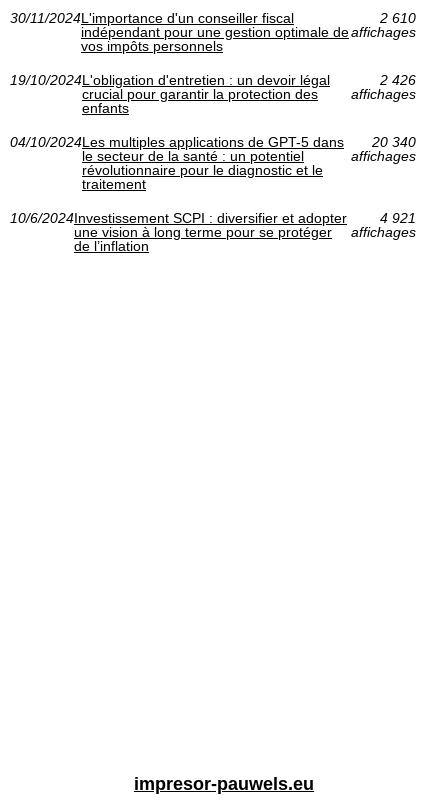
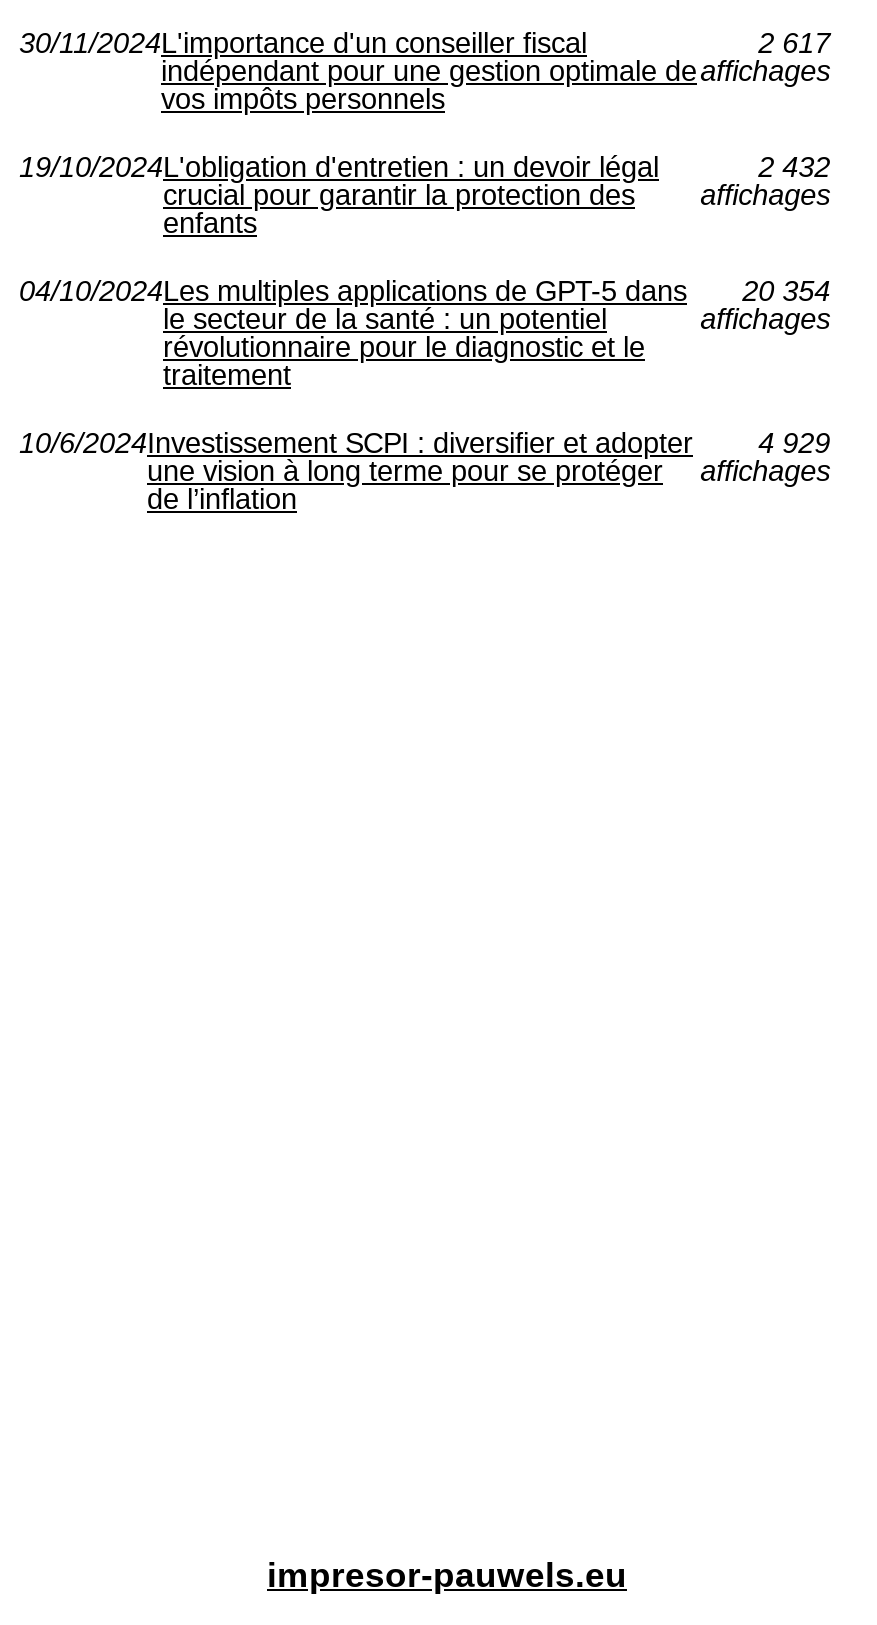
- 2 610
+ 2 617

- 2 426
+ 2 432

- 04/10/2024Les multiples applications de GPT-5 dans 20 340
+ 04/10/2024Les multiples applications de GPT-5 dans 20 354

- 4 921
+ 4 929
